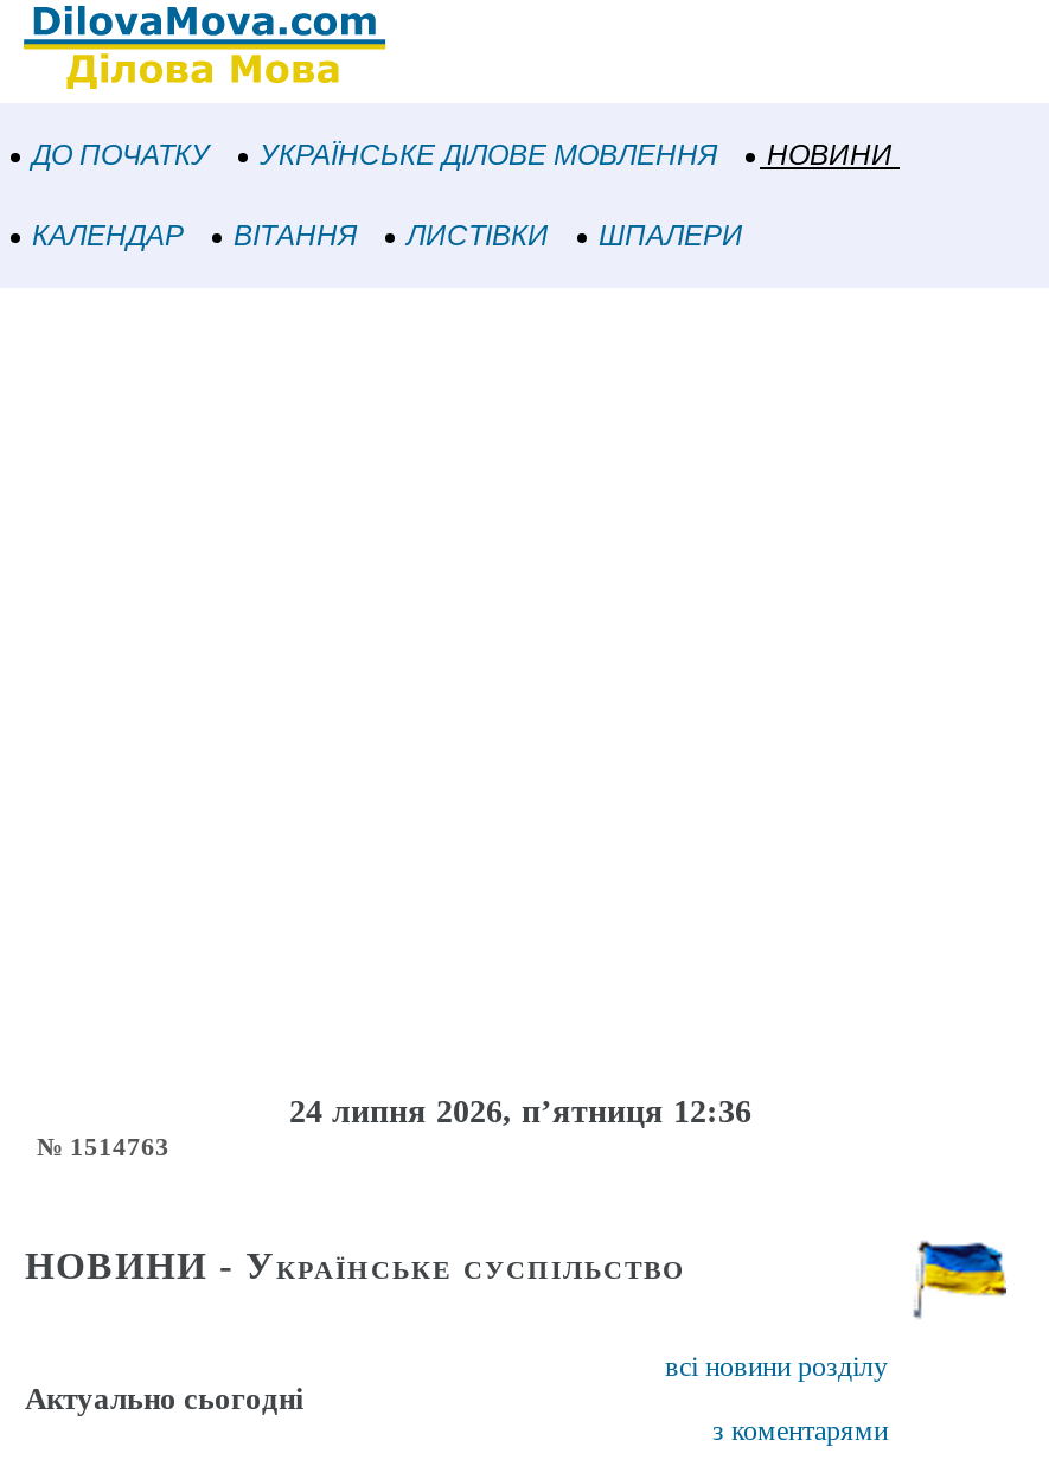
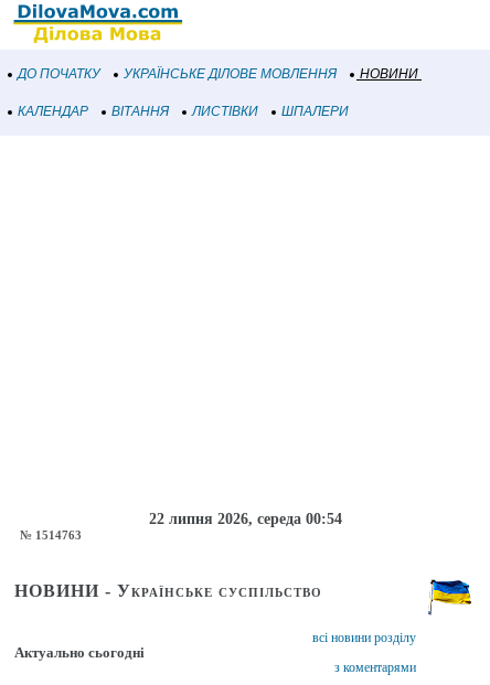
- 24 липня 2026, п’ятниця 12:36
+ 22 липня 2026, середа 00:54
